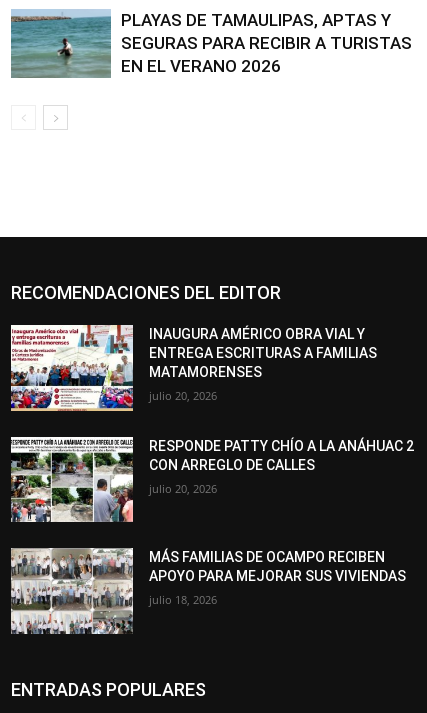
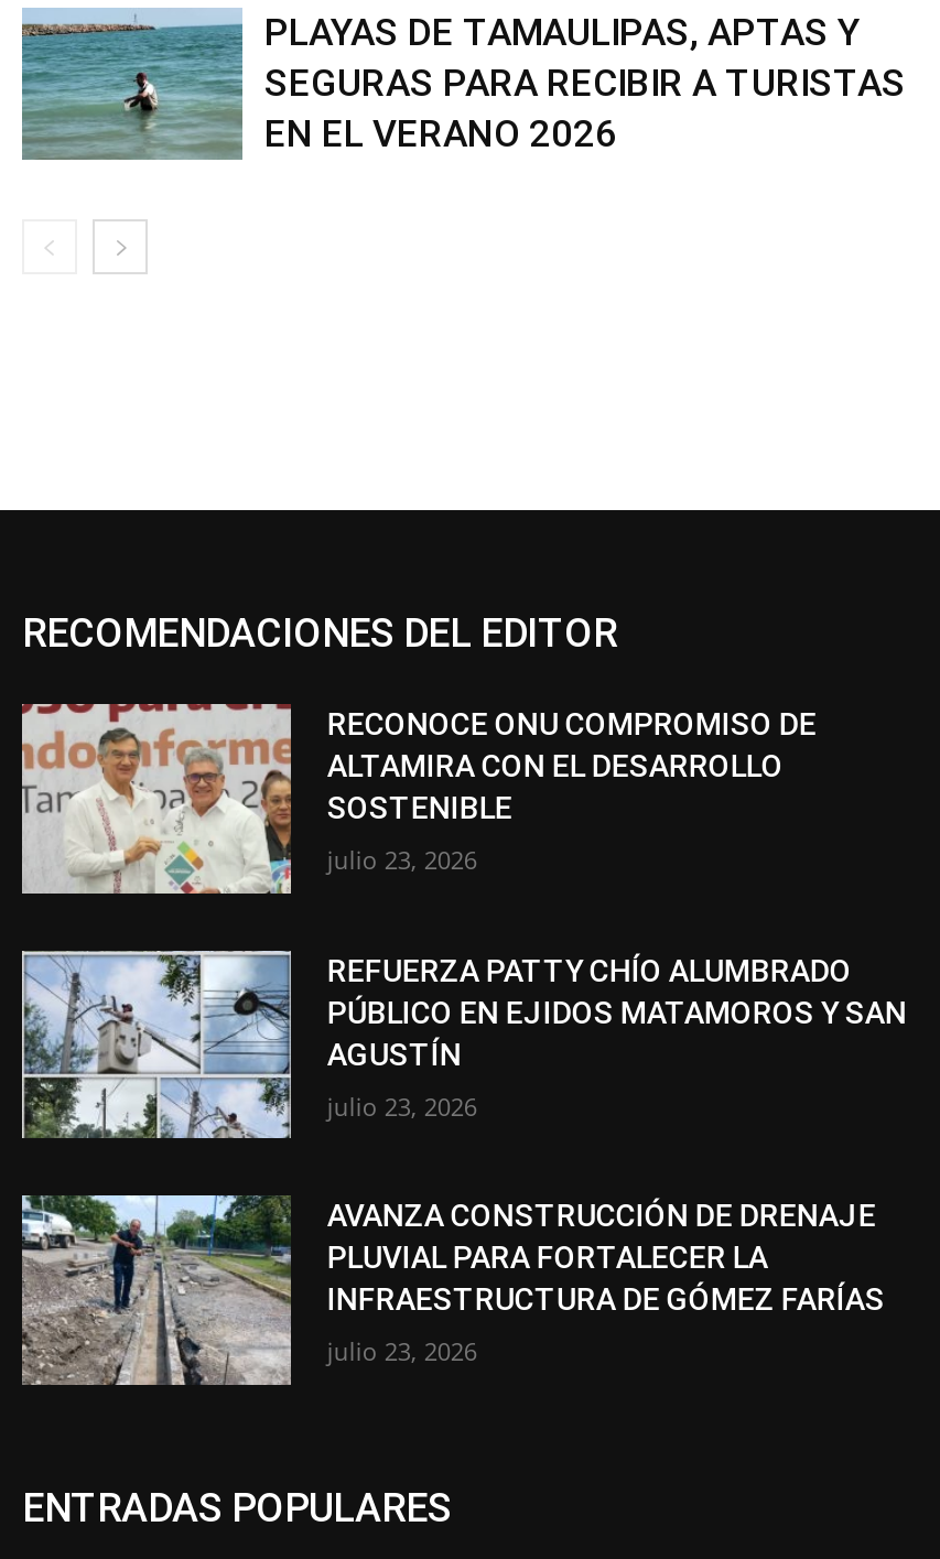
- [image]
- INAUGURA AMÉRICO OBRA VIAL Y
- ENTREGA ESCRITURAS A FAMILIAS
- MATAMORENSES
+ [image]
+ RECONOCE ONU COMPROMISO DE
+ ALTAMIRA CON EL DESARROLLO
+ SOSTENIBLE

- julio 20, 2026
+ julio 23, 2026

- [image]
- RESPONDE PATTY CHÍO A LA ANÁHUAC 2
- CON ARREGLO DE CALLES
+ [image]
+ REFUERZA PATTY CHÍO ALUMBRADO
+ PÚBLICO EN EJIDOS MATAMOROS Y SAN
+ AGUSTÍN

- julio 20, 2026
+ julio 23, 2026

- [image]
- MÁS FAMILIAS DE OCAMPO RECIBEN
- APOYO PARA MEJORAR SUS VIVIENDAS
+ [image]
+ AVANZA CONSTRUCCIÓN DE DRENAJE
+ PLUVIAL PARA FORTALECER LA
+ INFRAESTRUCTURA DE GÓMEZ FARÍAS

- julio 18, 2026
+ julio 23, 2026
